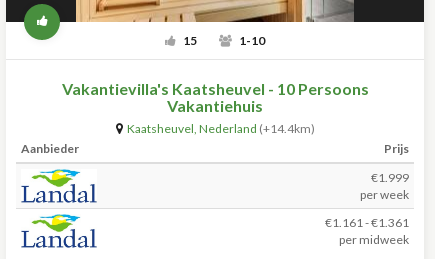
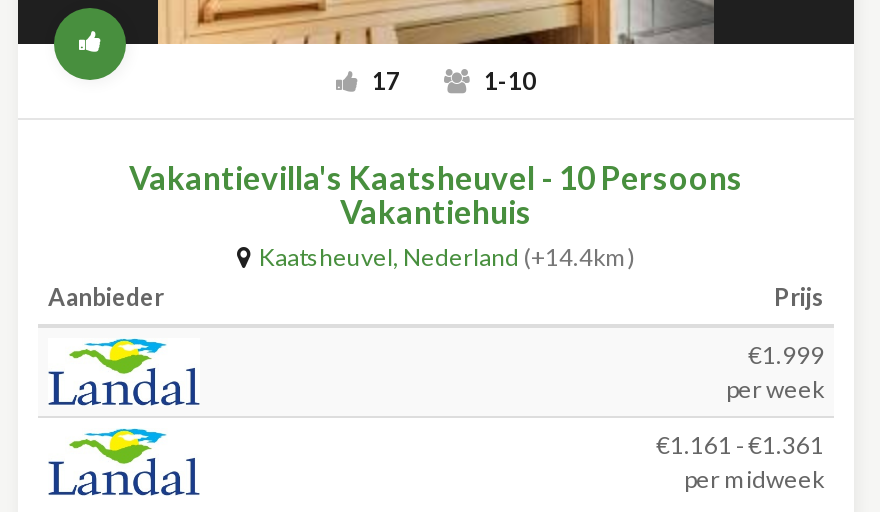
- 15
+ 17
